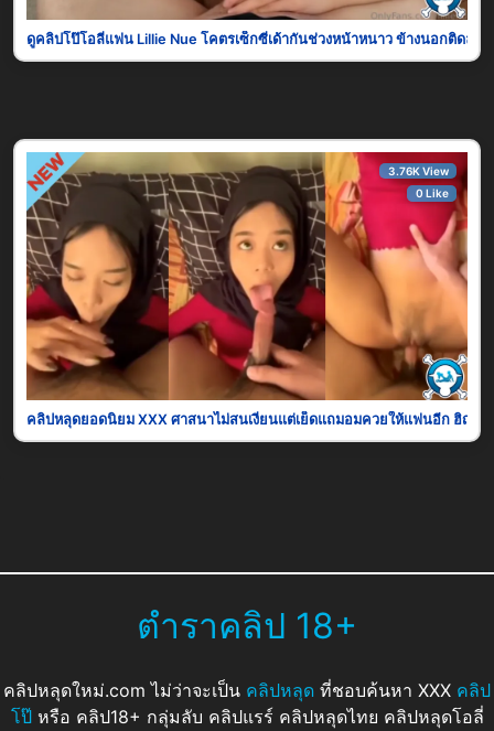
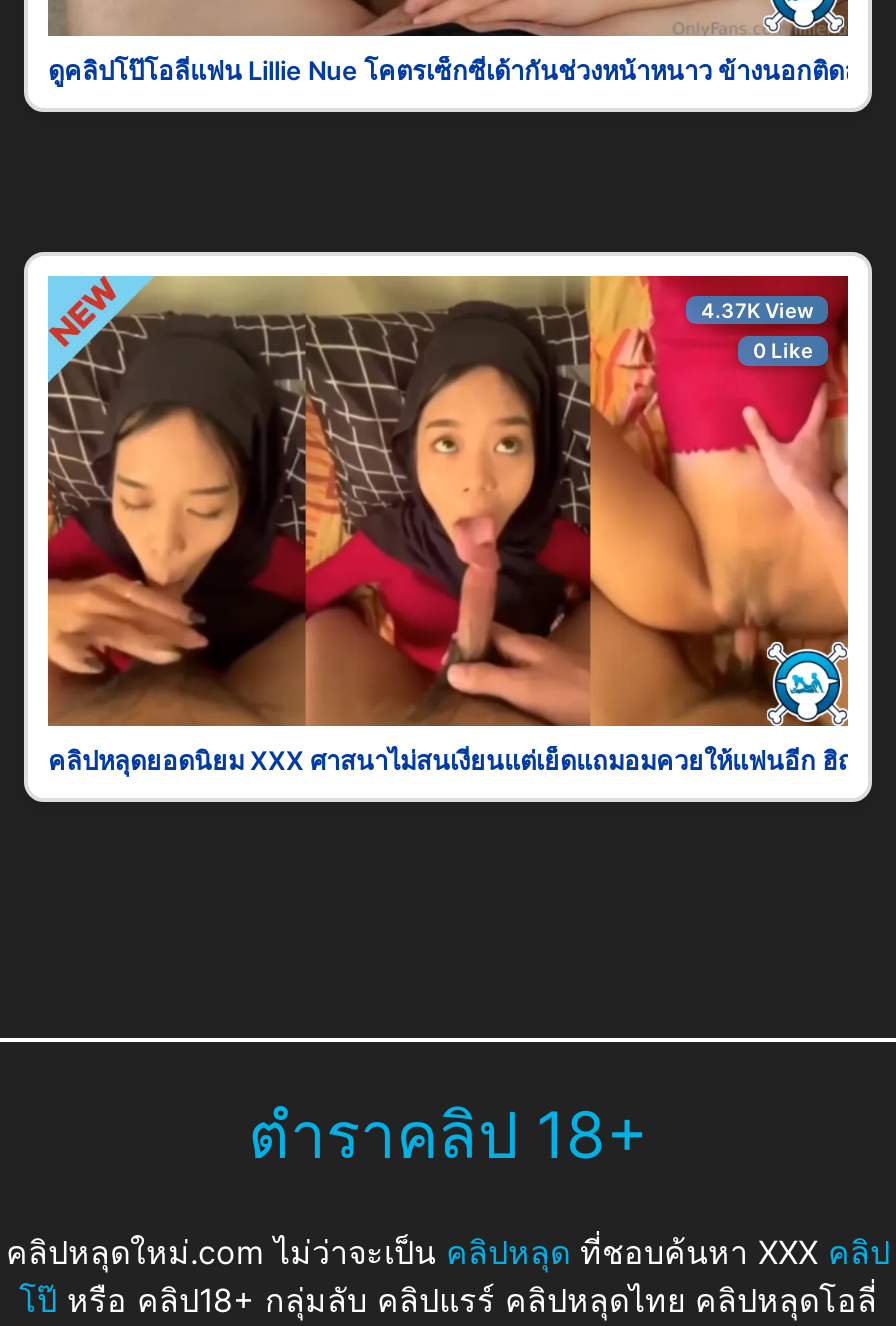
- 3.76K View
+ 4.37K View
